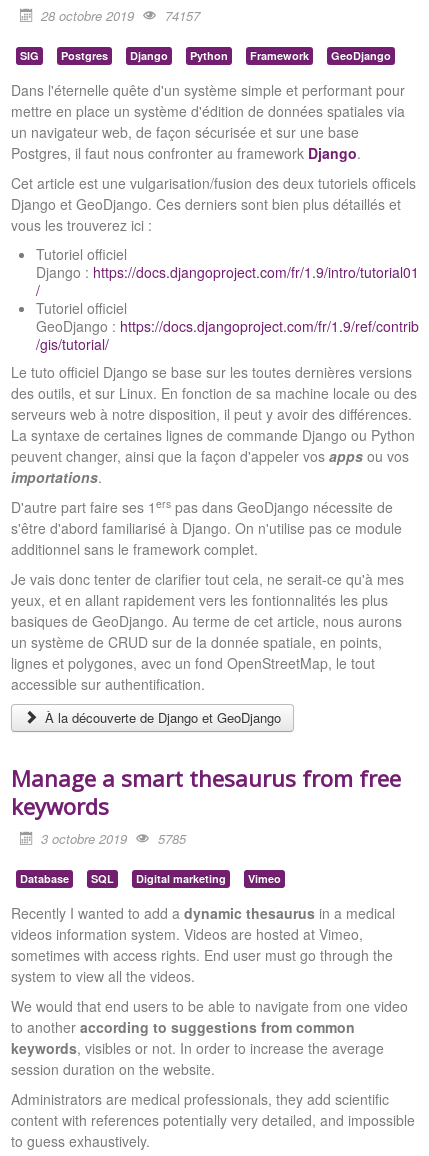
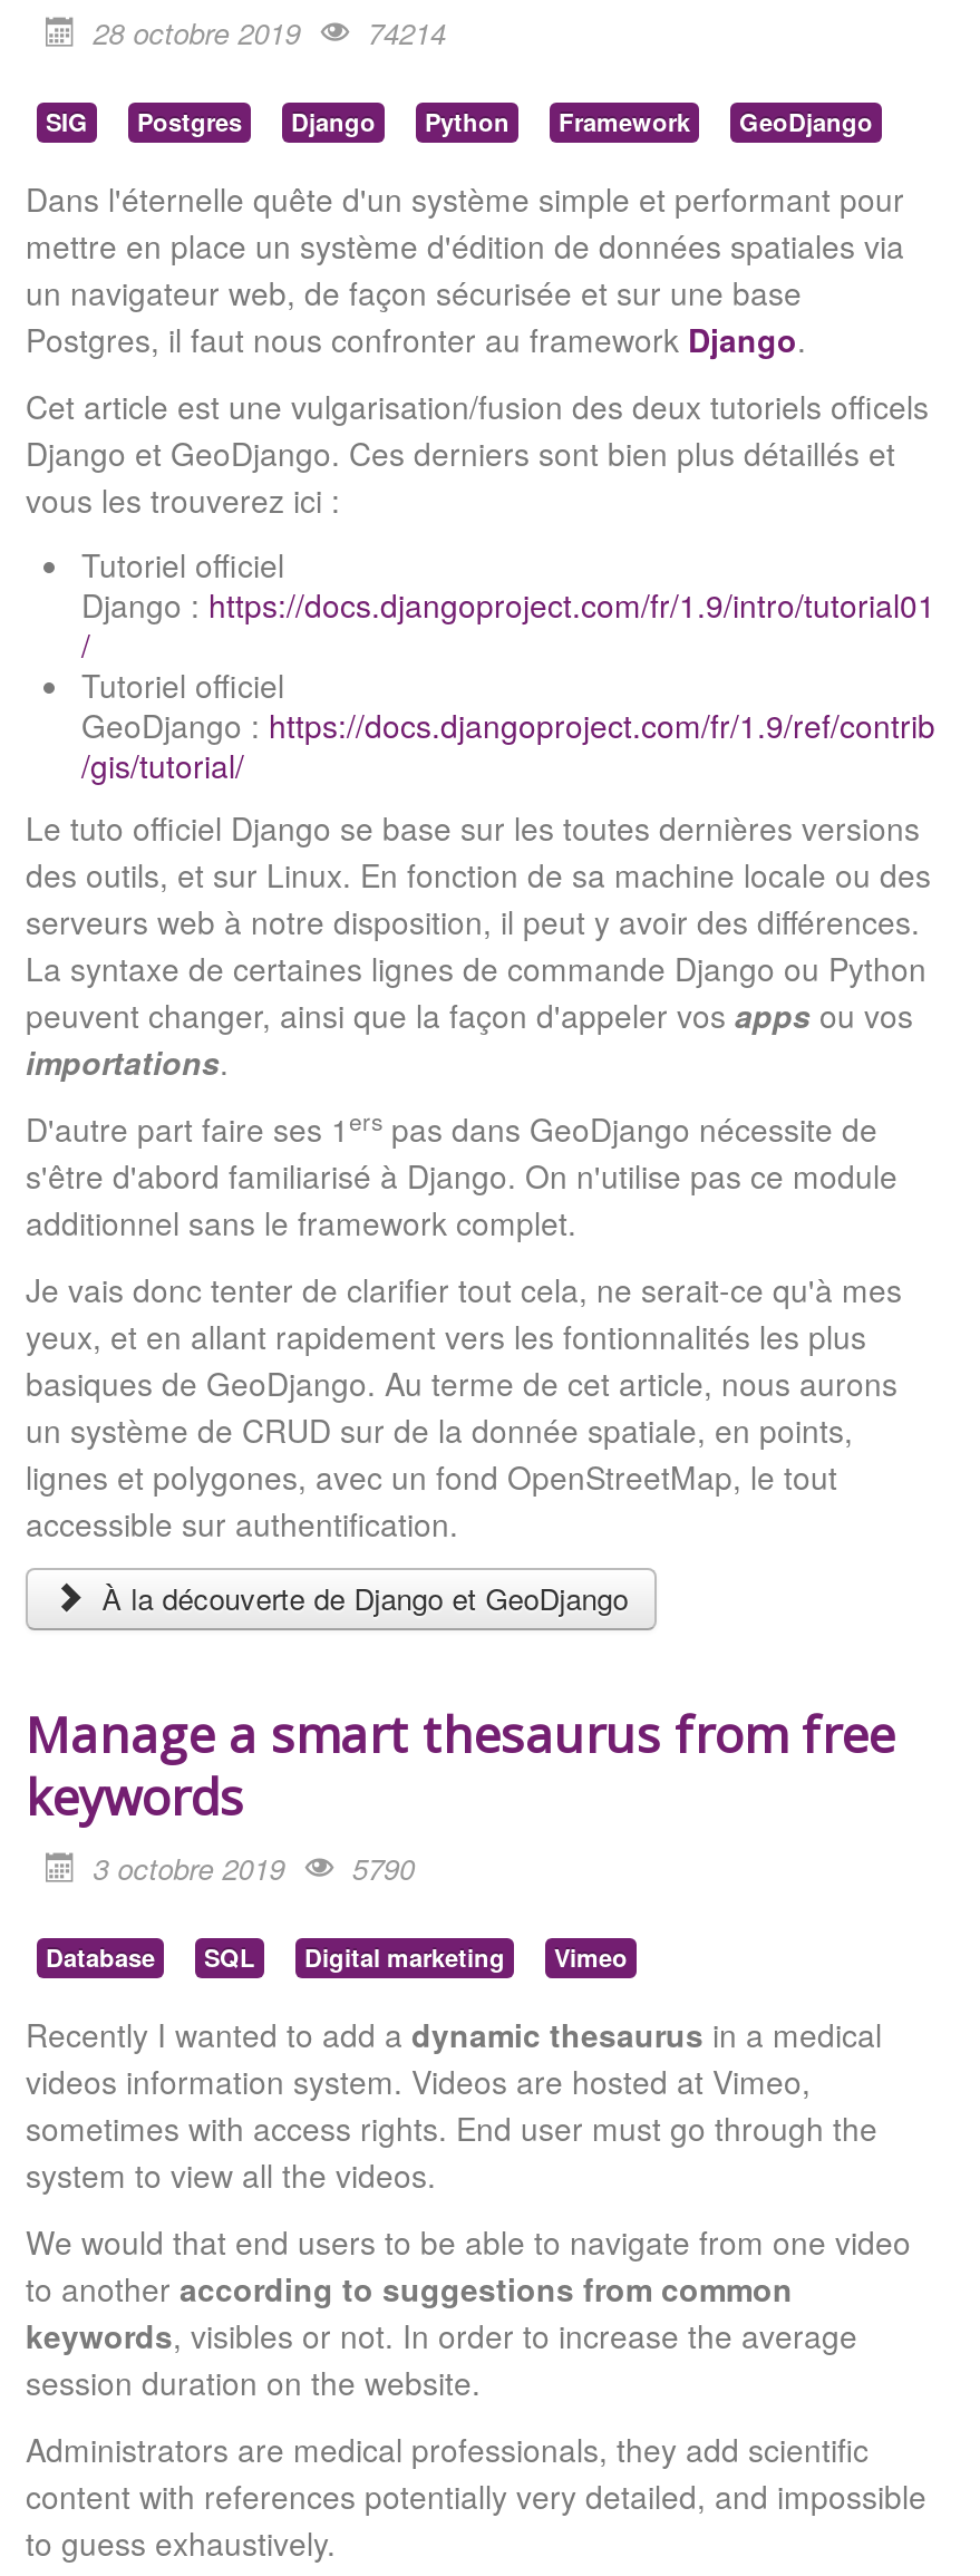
- 28 octobre 2019 74157
+ 28 octobre 2019 74214

- 3 octobre 2019 5785
+ 3 octobre 2019 5790
